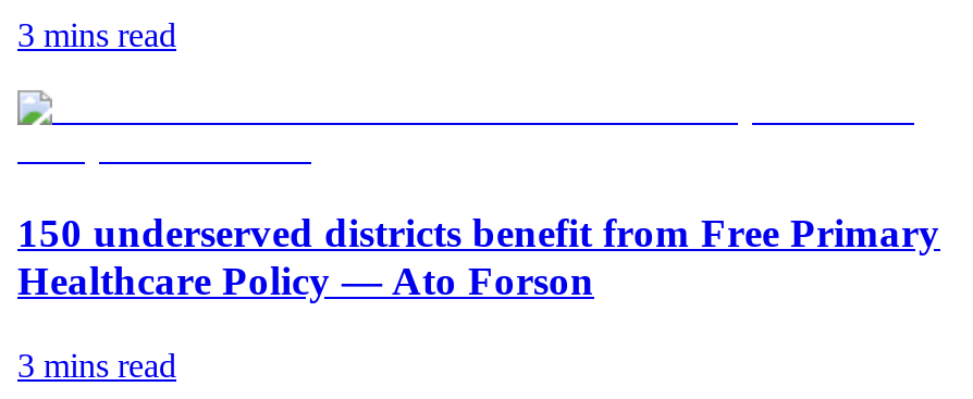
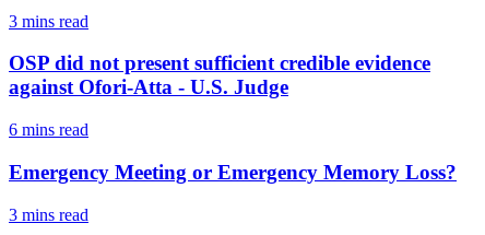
- 150 underserved districts benefit from Free Primary
- Healthcare Policy — Ato Forson
+ OSP did not present sufficient credible evidence
+ against Ofori-Atta - U.S. Judge
+ 6 mins read
+ Emergency Meeting or Emergency Memory Loss?
